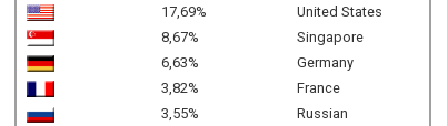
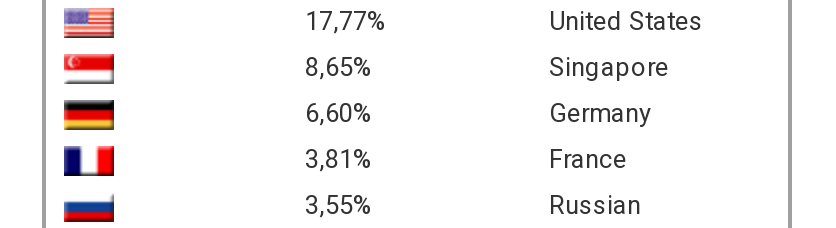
- 17,69%
+ 17,77%

- 8,67%
+ 8,65%

- 6,63%
+ 6,60%

- 3,82%
+ 3,81%
